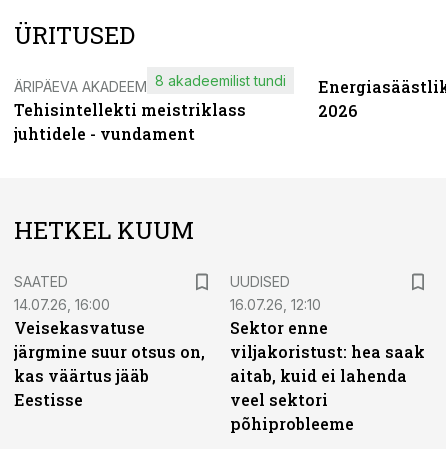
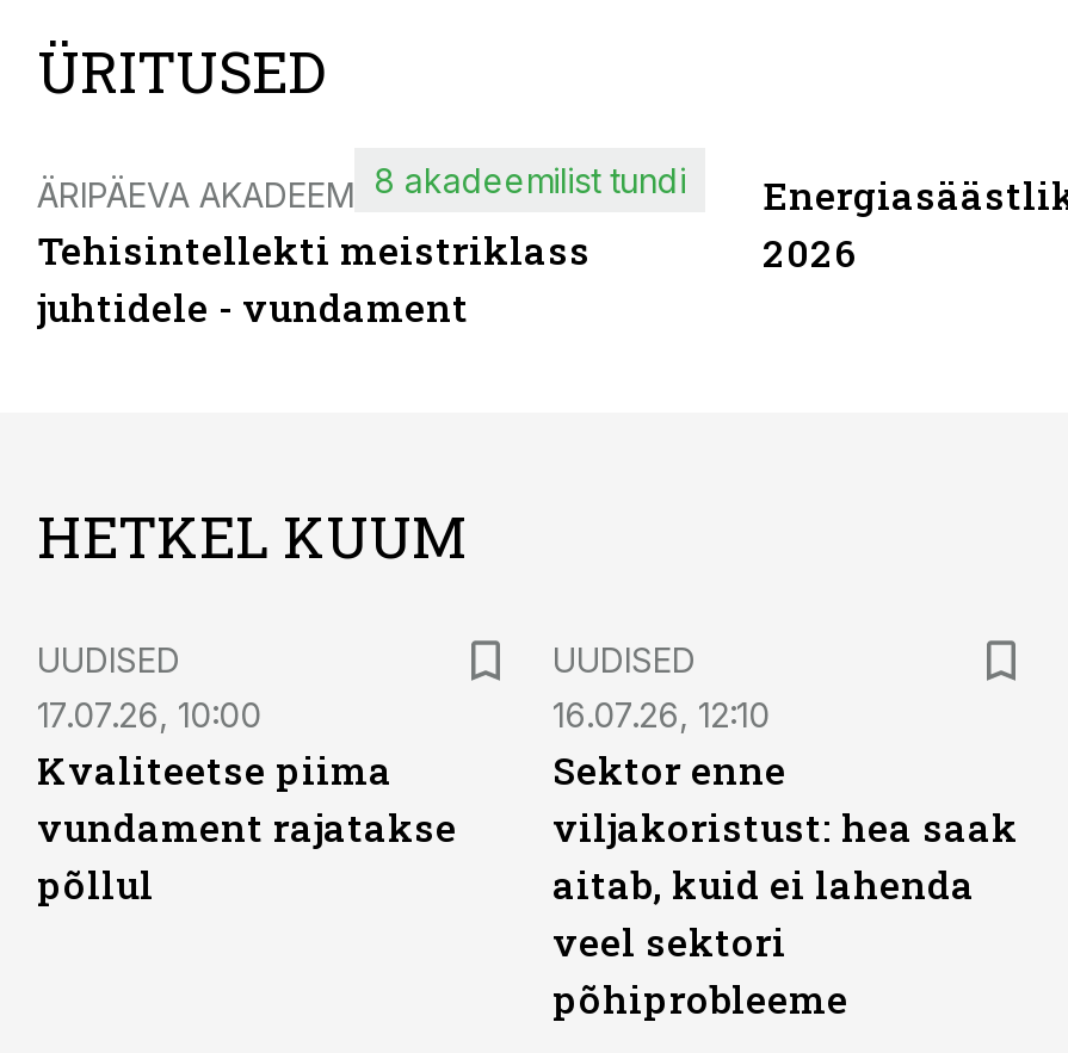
- SAATED
- 14.07.26, 16:00
- Veisekasvatuse
- järgmine suur otsus on,
- kas väärtus jääb
- Eestisse
+ UUDISED
+ 17.07.26, 10:00
+ Kvaliteetse piima
+ vundament rajatakse
+ põllul
